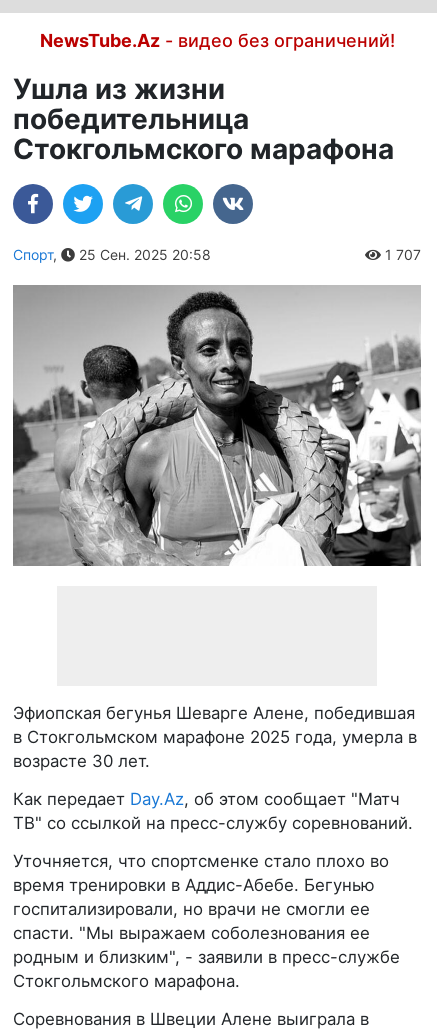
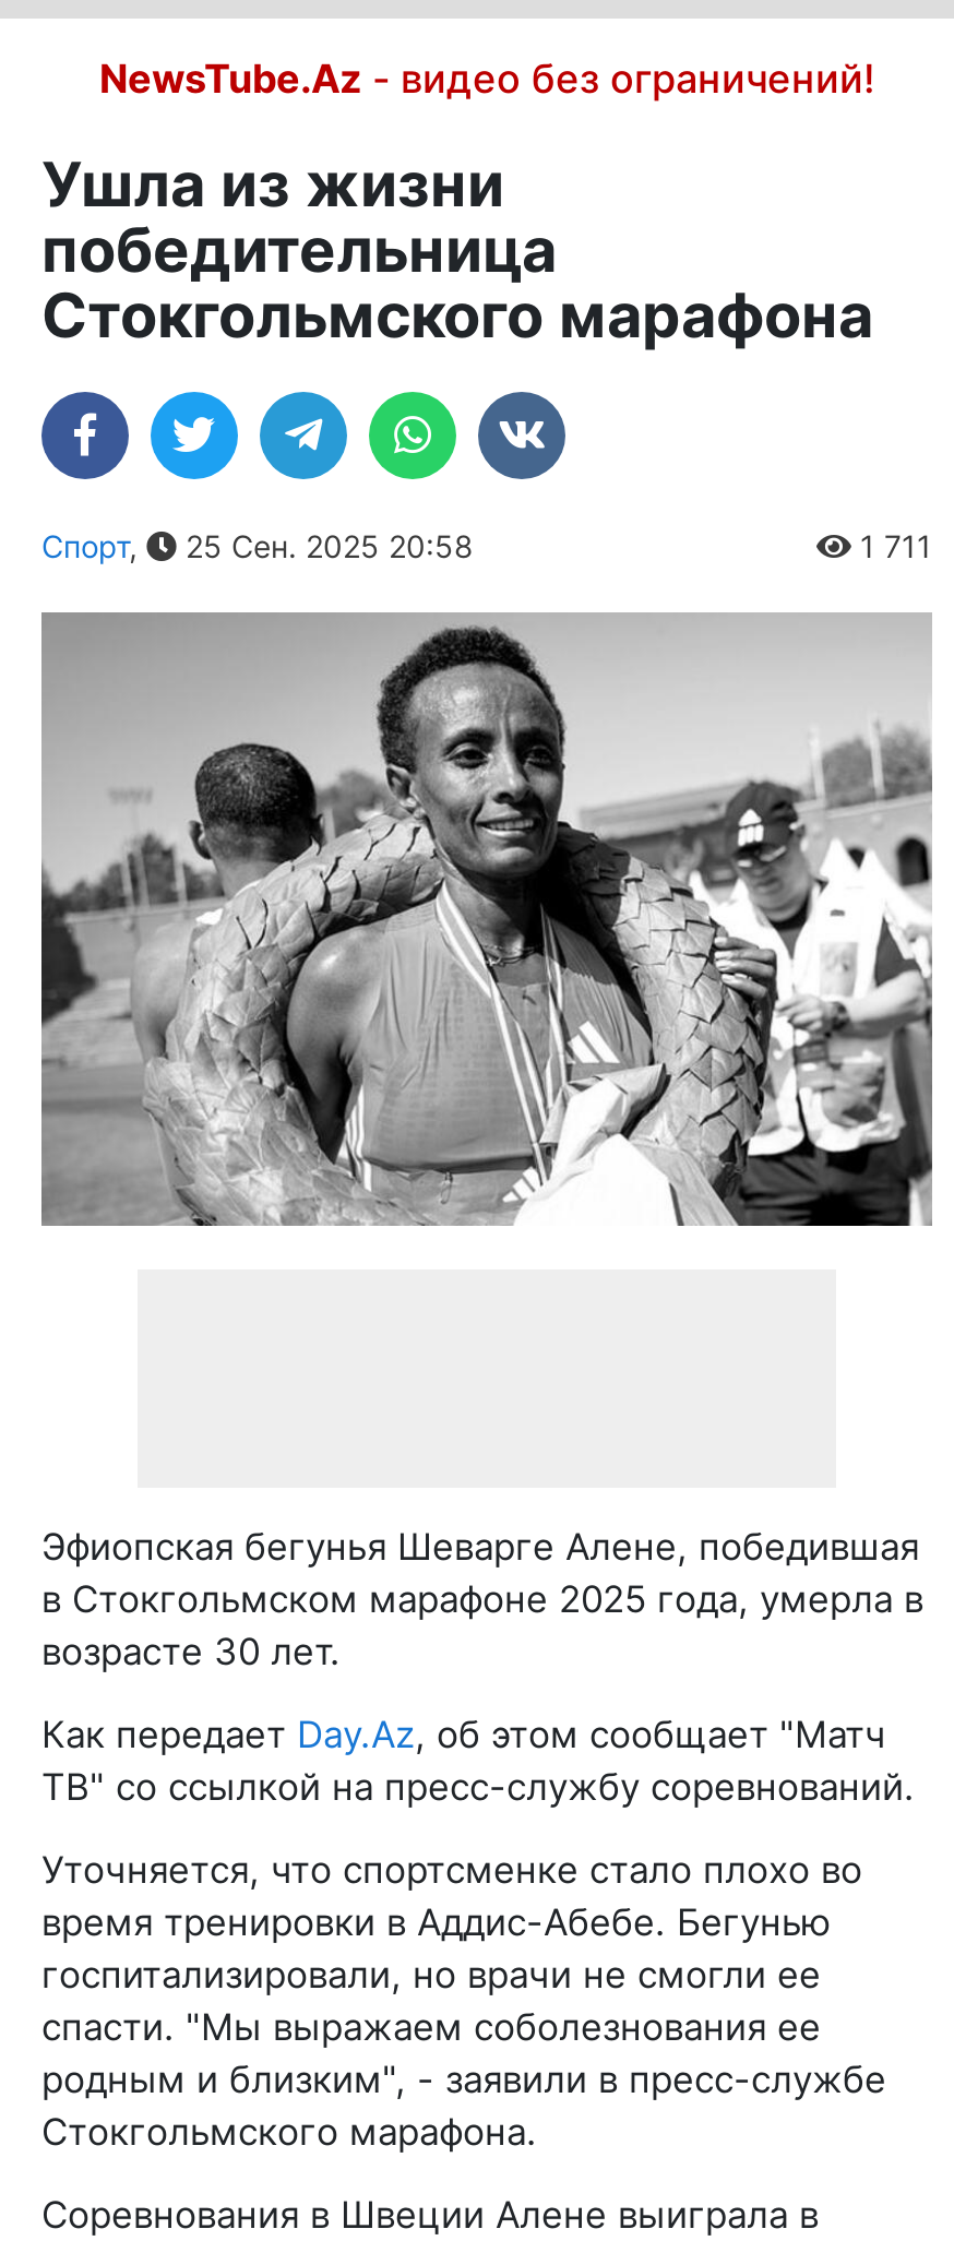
- 1 707
+ 1 711
